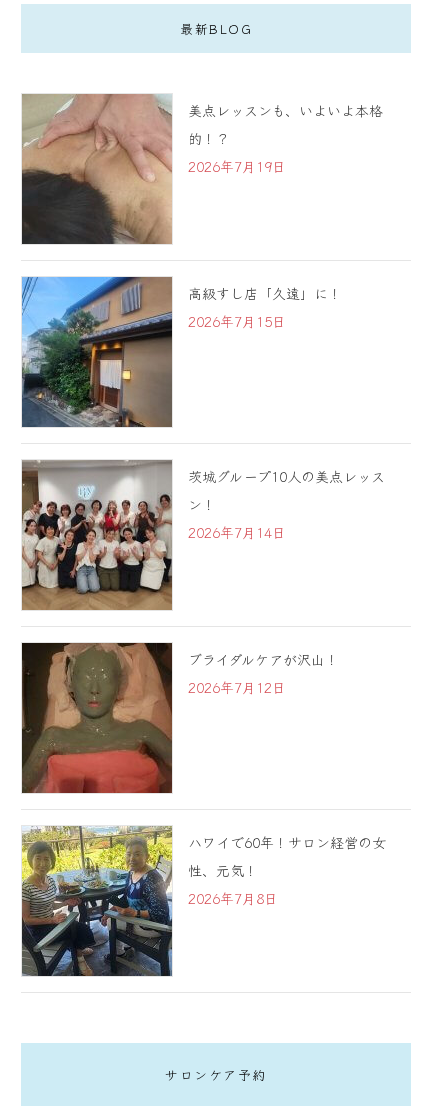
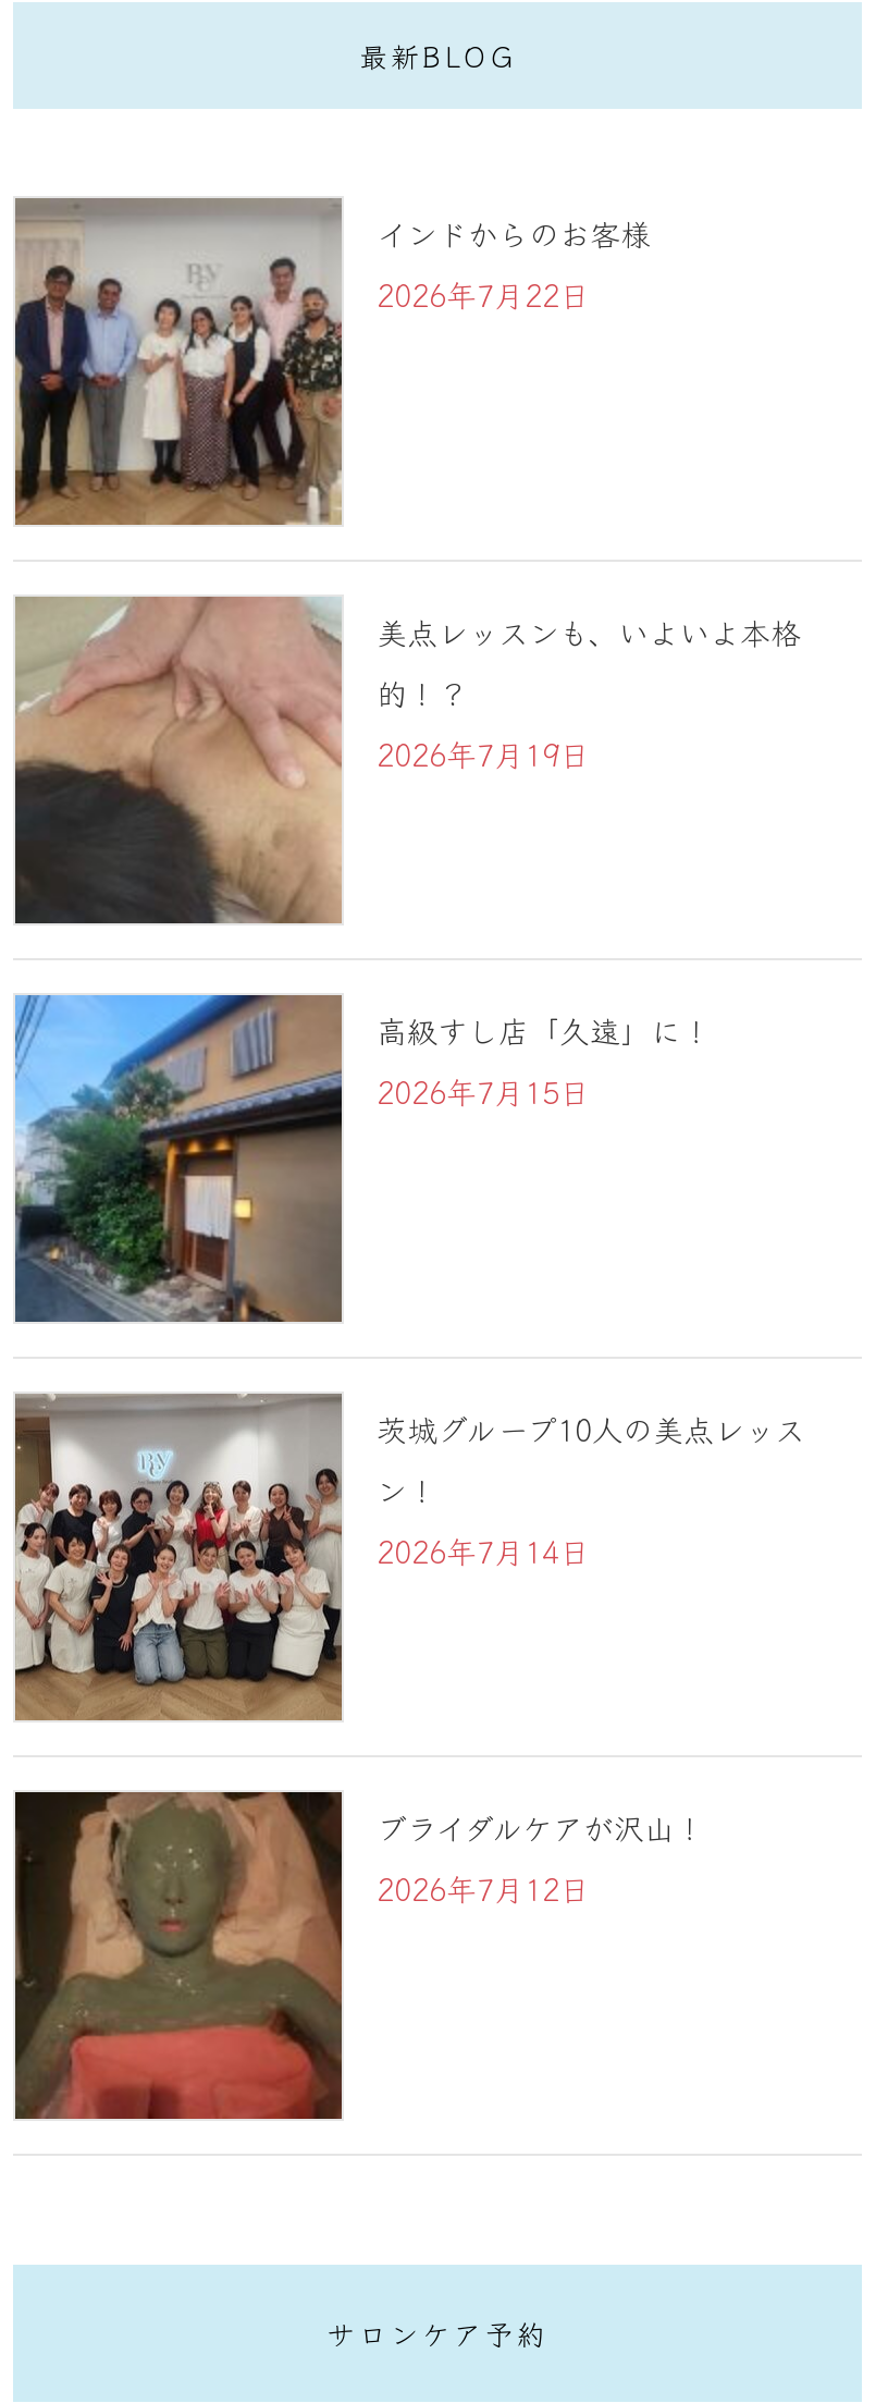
+ [image]
+ インドからのお客様
+ 2026年7月22日

moved down: [image] | 美点レッスンも、いよいよ本格 | 的！？ | ... | ブライダルケアが沢山！ | 2026年7月12日

moved down: [image]

- [image]
- ハワイで60年！サロン経営の女
- 性、元気！
- 2026年7月8日
